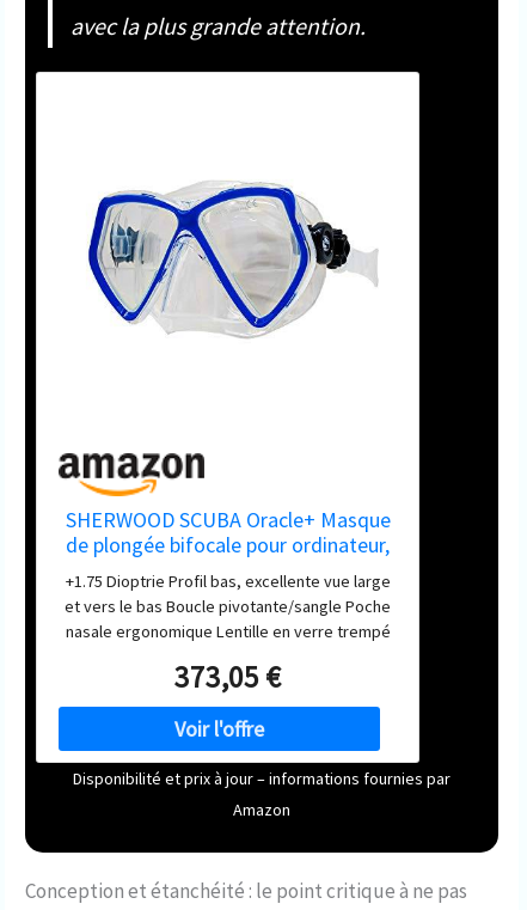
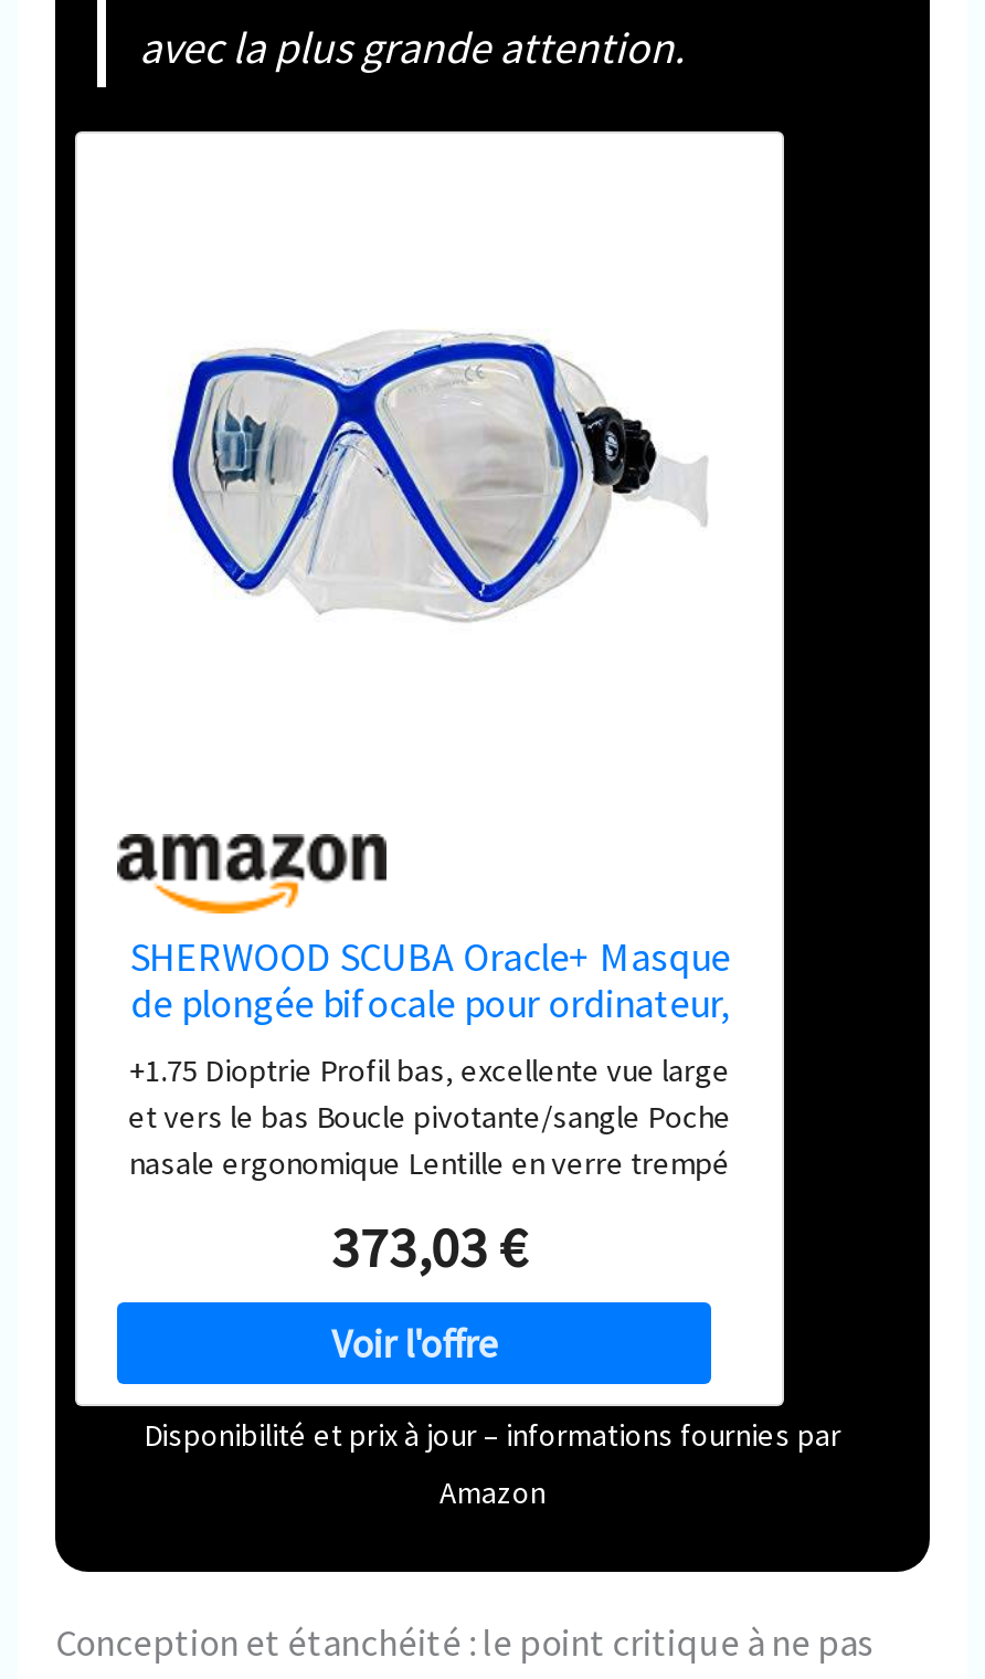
- 373,05 €
+ 373,03 €
